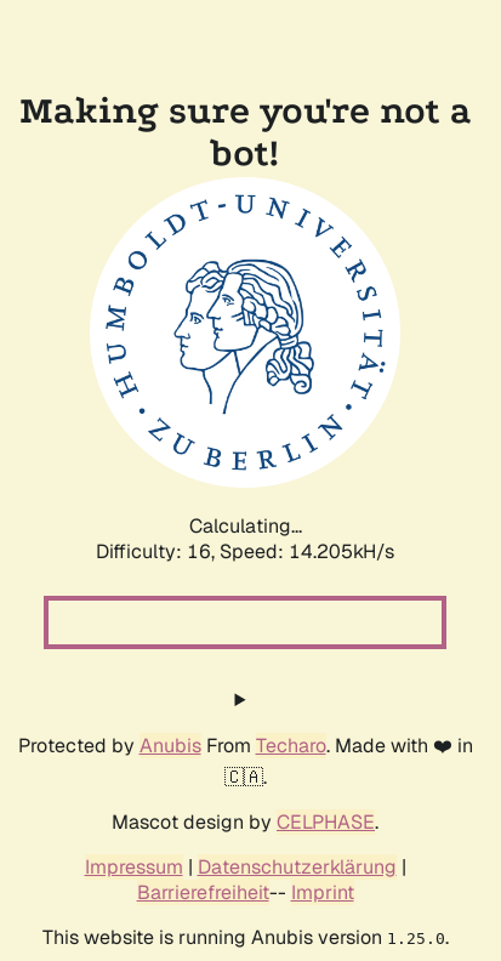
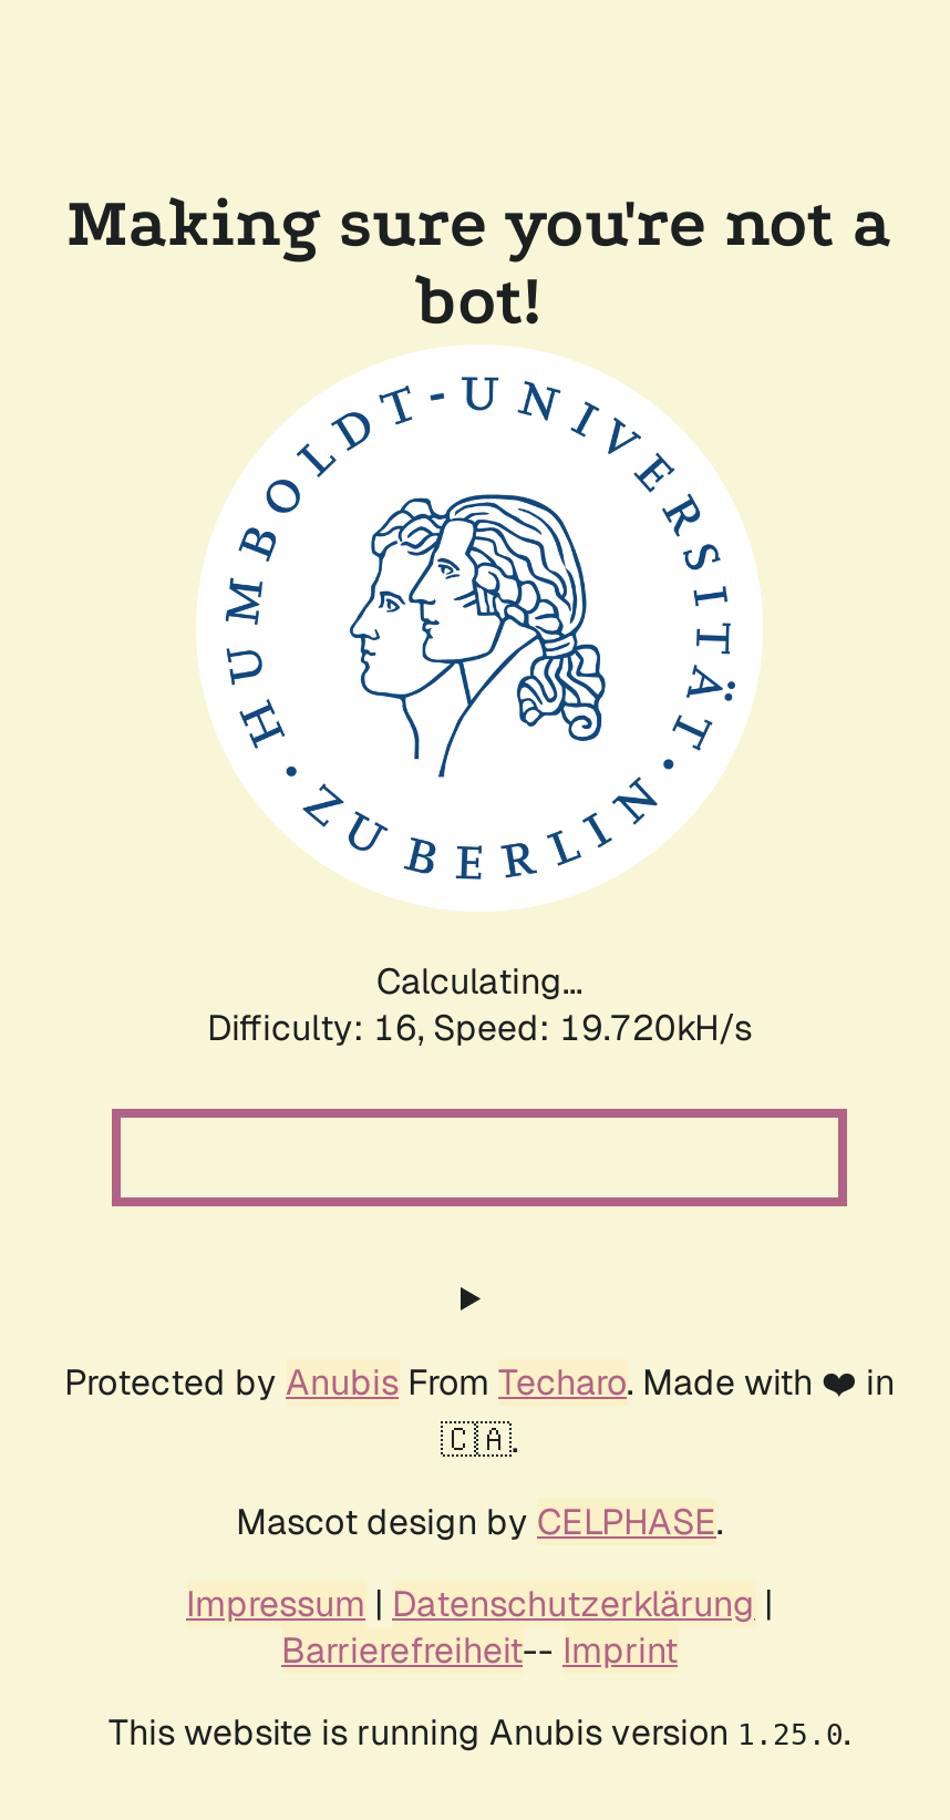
- Difficulty: 16, Speed: 14.205kH/s
+ Difficulty: 16, Speed: 19.720kH/s
